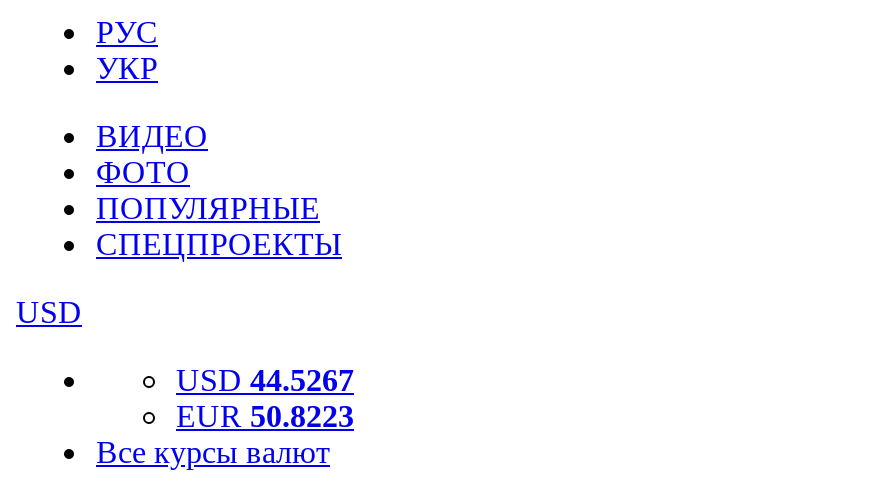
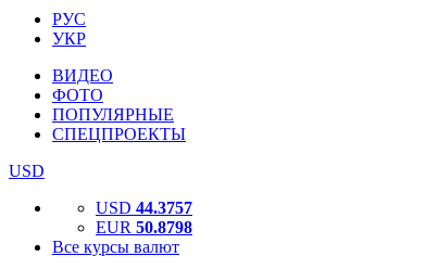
- USD 44.5267
+ USD 44.3757

- EUR 50.8223
+ EUR 50.8798
